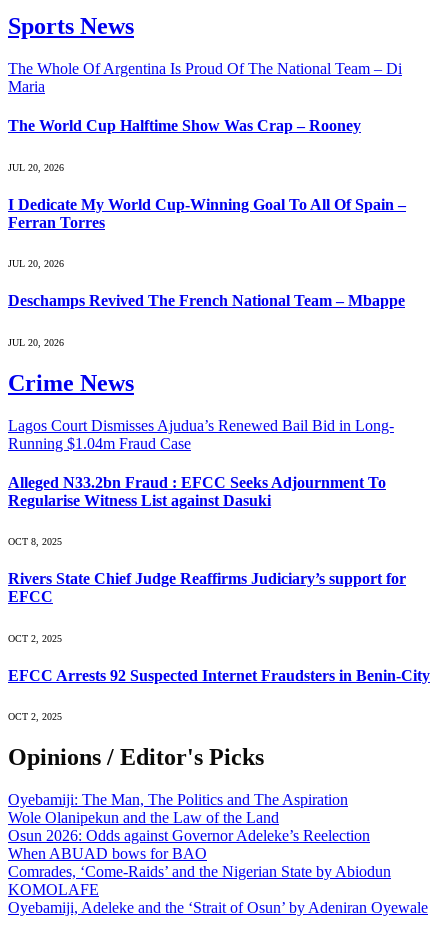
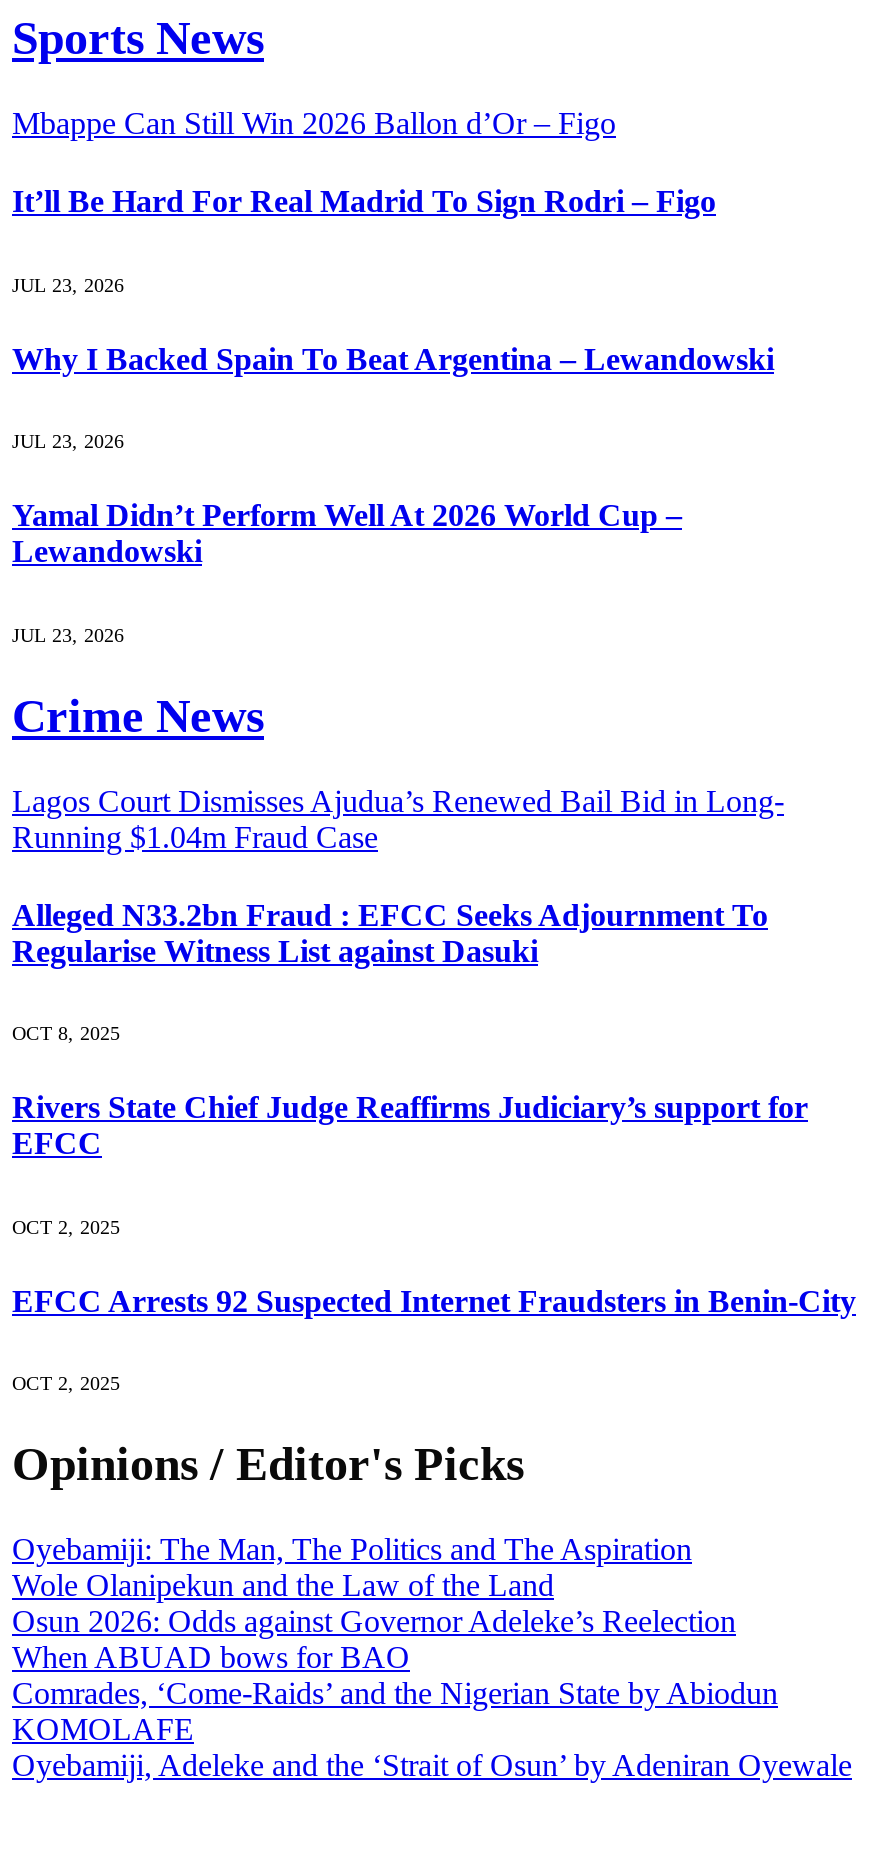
- The Whole Of Argentina Is Proud Of The National Team – Di
- Maria
+ Mbappe Can Still Win 2026 Ballon d’Or – Figo

- The World Cup Halftime Show Was Crap – Rooney
+ It’ll Be Hard For Real Madrid To Sign Rodri – Figo

- JUL 20, 2026
+ JUL 23, 2026

- I Dedicate My World Cup-Winning Goal To All Of Spain –
- Ferran Torres
+ Why I Backed Spain To Beat Argentina – Lewandowski

- JUL 20, 2026
+ JUL 23, 2026

- Deschamps Revived The French National Team – Mbappe
+ Yamal Didn’t Perform Well At 2026 World Cup –
+ Lewandowski

- JUL 20, 2026
+ JUL 23, 2026
